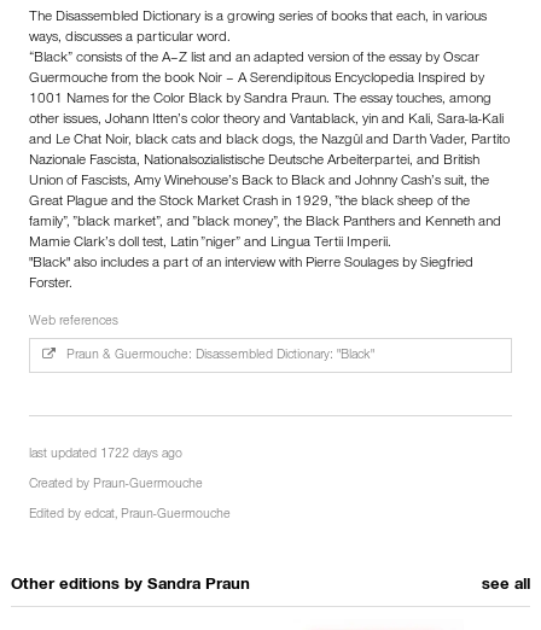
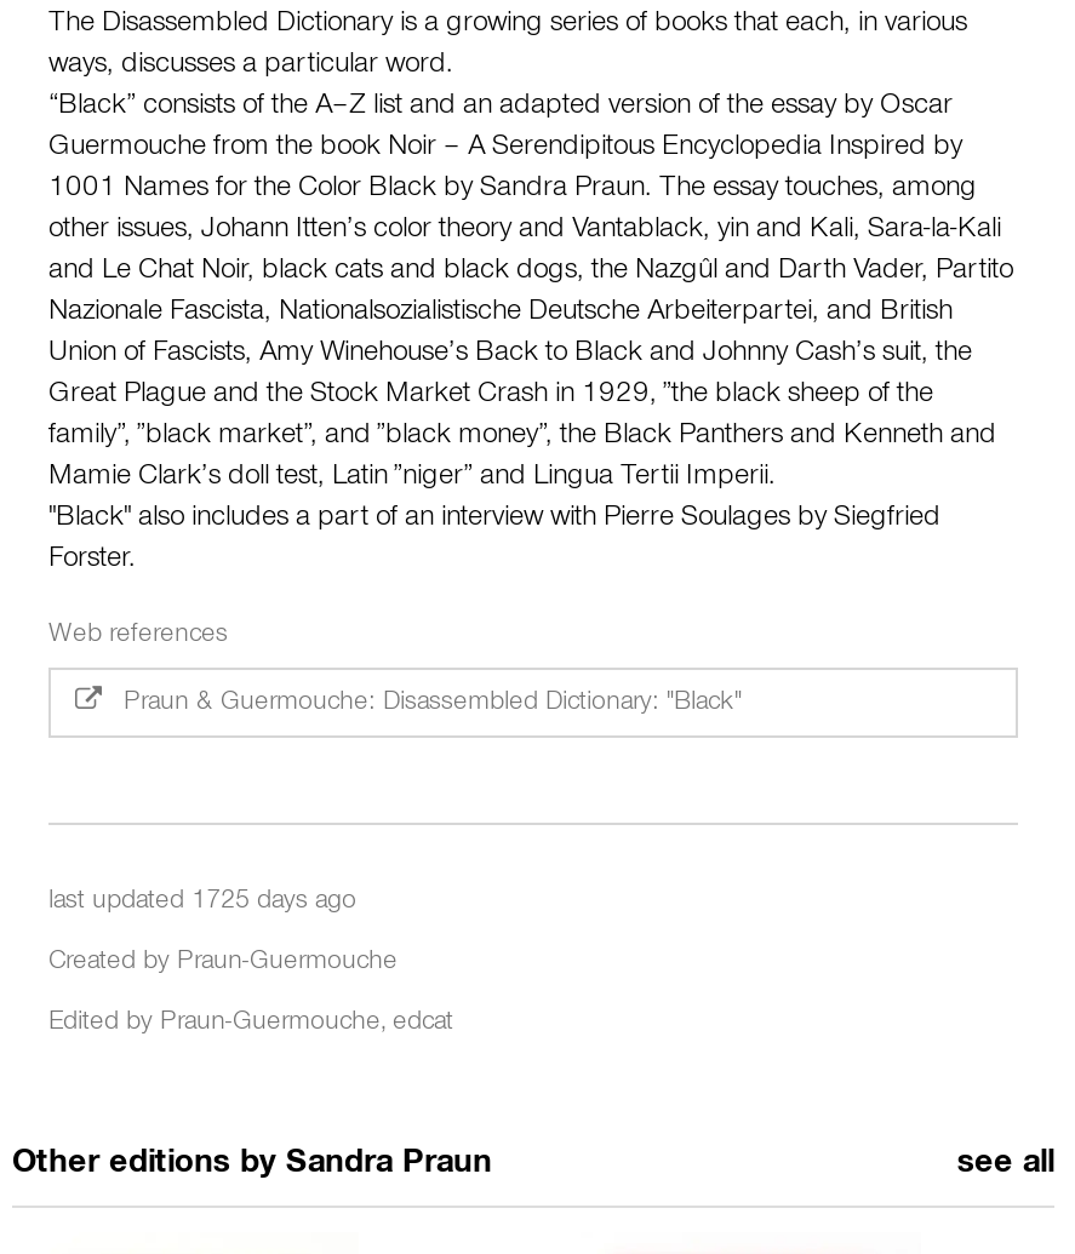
- last updated 1722 days ago
+ last updated 1725 days ago

- Edited by edcat, Praun-Guermouche
+ Edited by Praun-Guermouche, edcat
